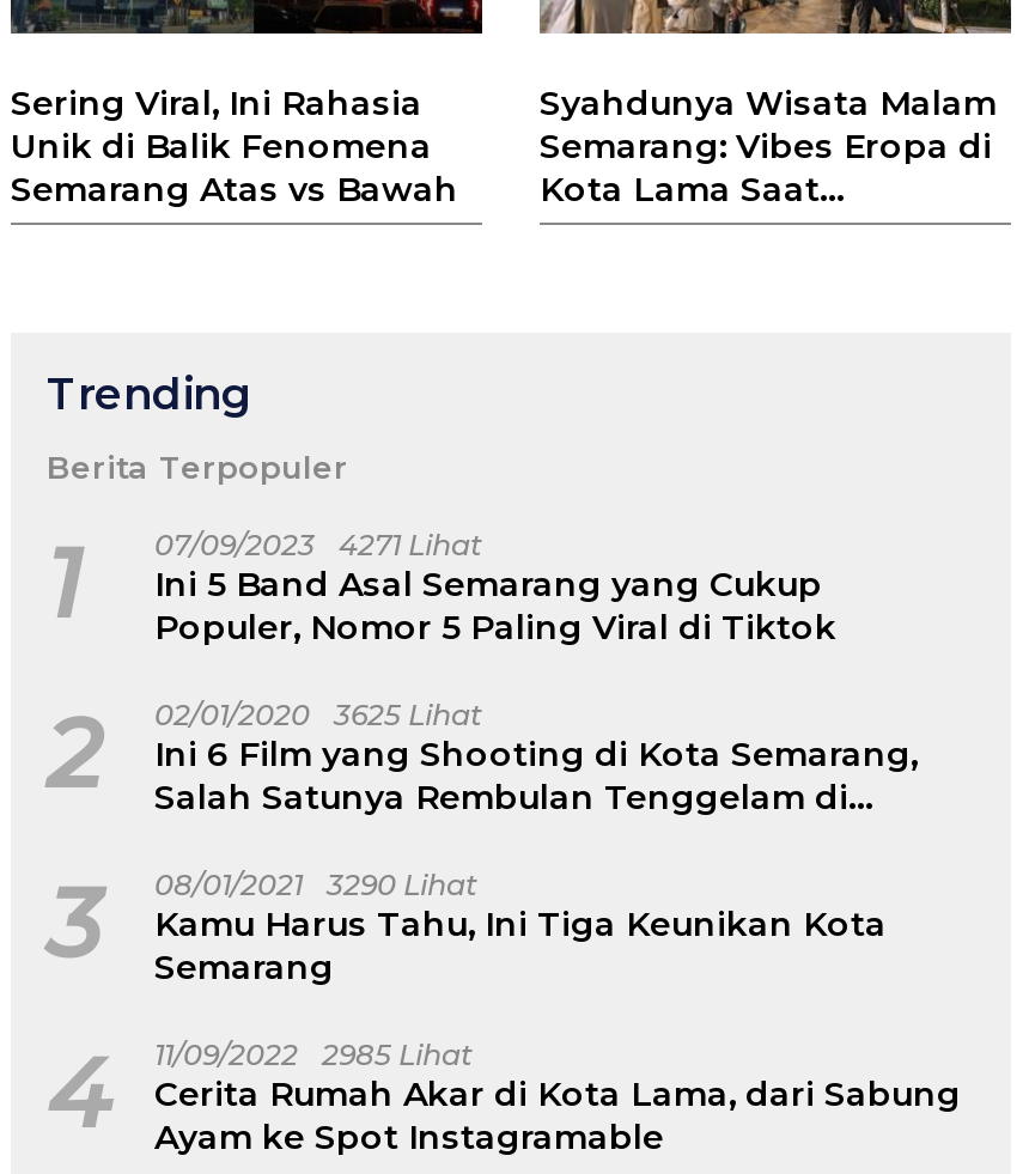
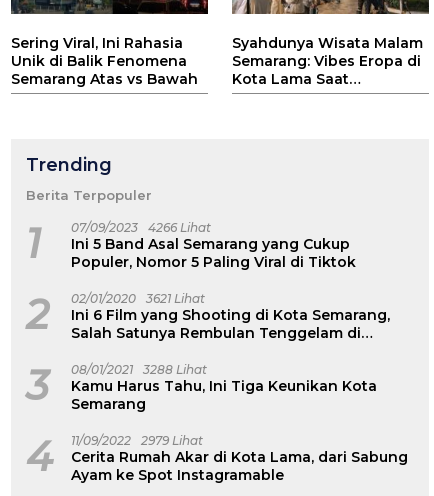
- 1 07/09/2023 Ini 5 Band Asal Semarang yang Cukup Populer, Nomor 5 Paling Viral di Tiktok 4271 Lihat
+ 1 07/09/2023 Ini 5 Band Asal Semarang yang Cukup Populer, Nomor 5 Paling Viral di Tiktok 4266 Lihat

- 2 02/01/2020 Ini 6 Film yang Shooting di Kota Semarang, Salah Satunya Rembulan Tenggelam di 3625 Lihat
+ 2 02/01/2020 Ini 6 Film yang Shooting di Kota Semarang, Salah Satunya Rembulan Tenggelam di 3621 Lihat

- 3 08/01/2021 Kamu Harus Tahu, Ini Tiga Keunikan Kota Semarang 3290 Lihat
+ 3 08/01/2021 Kamu Harus Tahu, Ini Tiga Keunikan Kota Semarang 3288 Lihat

- 4 11/09/2022 Cerita Rumah Akar di Kota Lama, dari Sabung Ayam ke Spot Instagramable 2985 Lihat
+ 4 11/09/2022 Cerita Rumah Akar di Kota Lama, dari Sabung Ayam ke Spot Instagramable 2979 Lihat
